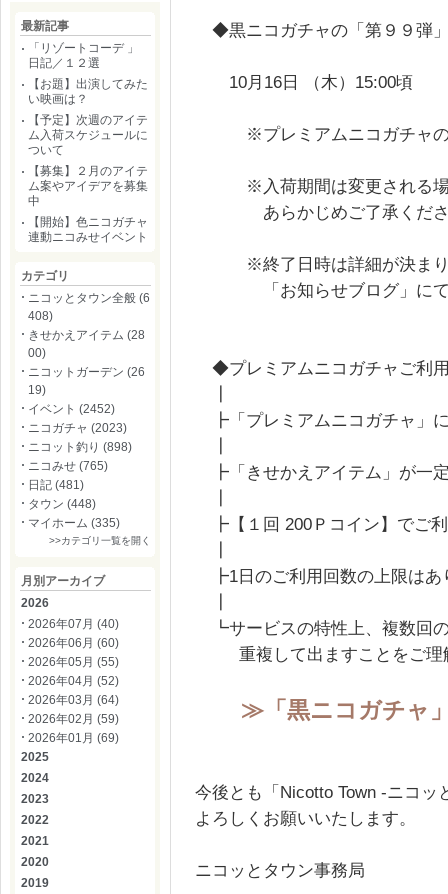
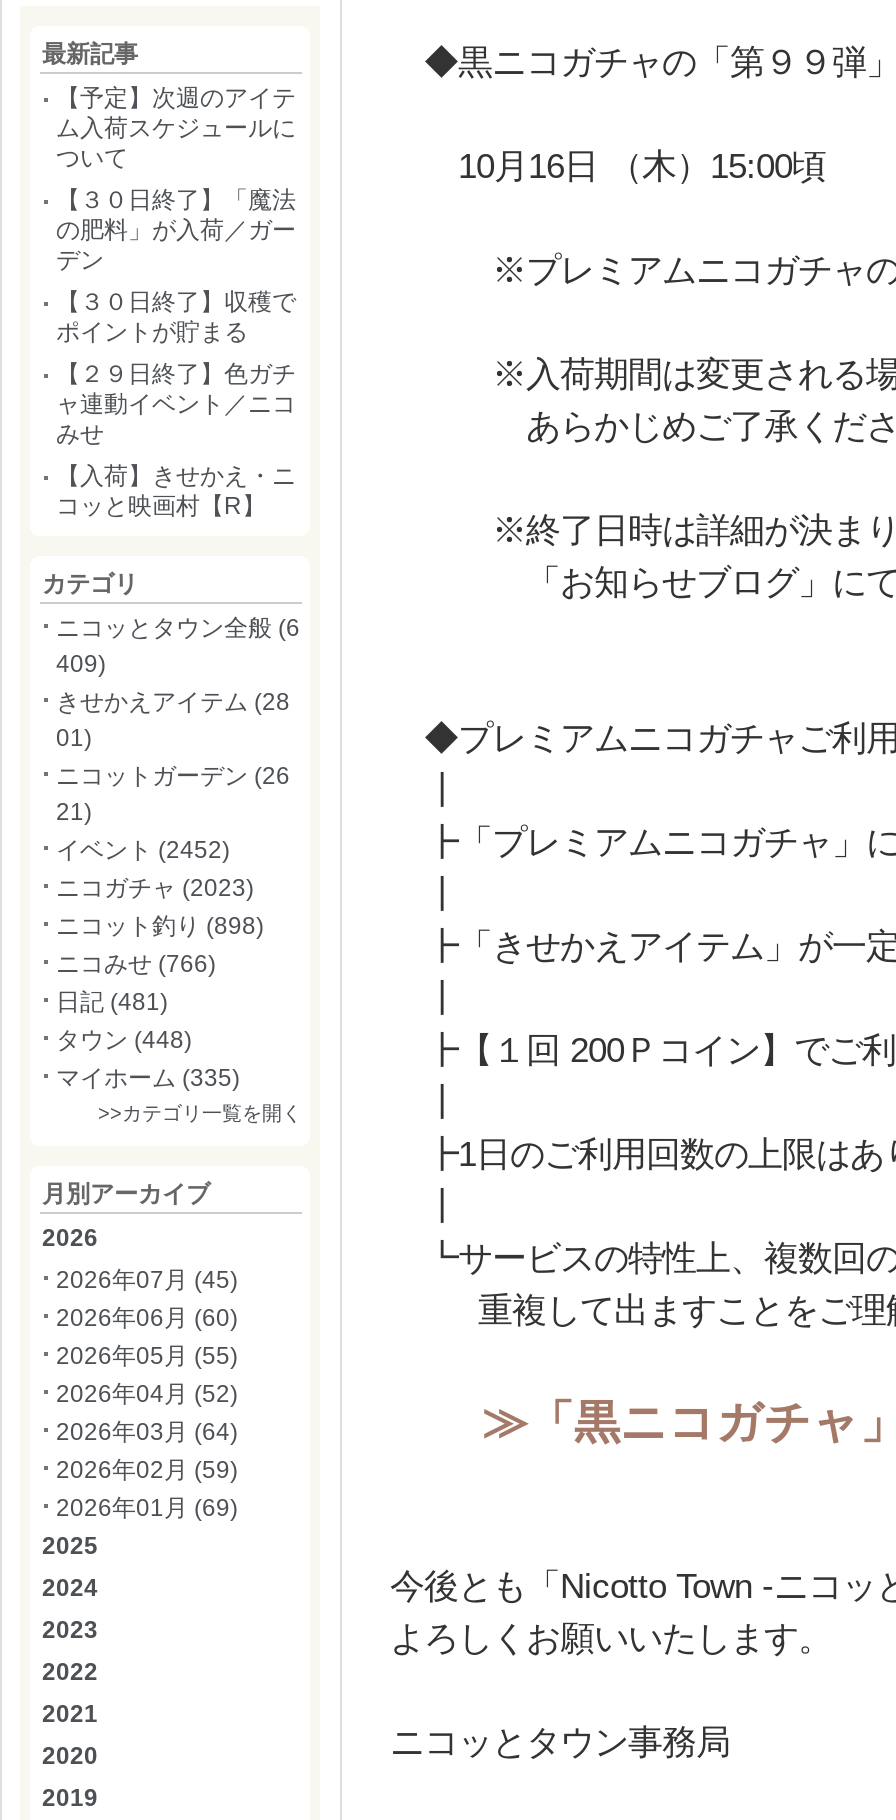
- 「リゾートコーデ 」
- 日記／１２選
- 【お題】出演してみた
- い映画は？

moved up: 【予定】次週のアイテ | ム入荷スケジュールに | ついて

- 【募集】２月のアイテ
- ム案やアイデアを募集
- 中
- 【開始】色ニコガチャ
- 連動ニコみせイベント
+ 【３０日終了】「魔法
+ の肥料」が入荷／ガー
+ デン
+ 【３０日終了】収穫で
+ ポイントが貯まる
+ 【２９日終了】色ガチ
+ ャ連動イベント／ニコ
+ みせ
+ 【入荷】きせかえ・ニ
+ コッと映画村【R】

- 408)
+ 409)

- 00)
+ 01)

- 19)
+ 21)

- ニコみせ (765)
+ ニコみせ (766)

- 2026年07月 (40)
+ 2026年07月 (45)
